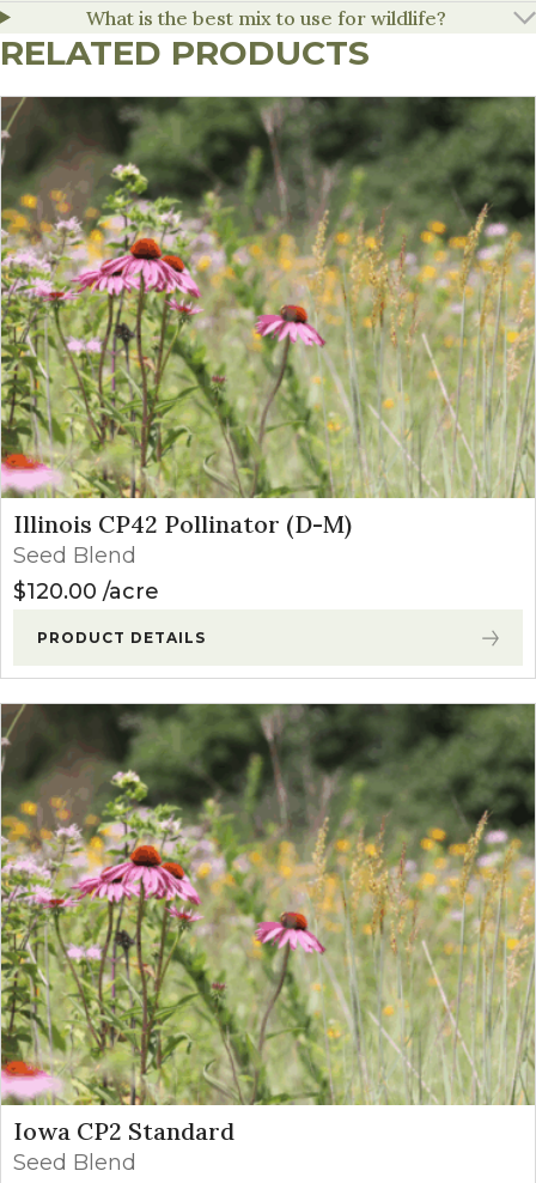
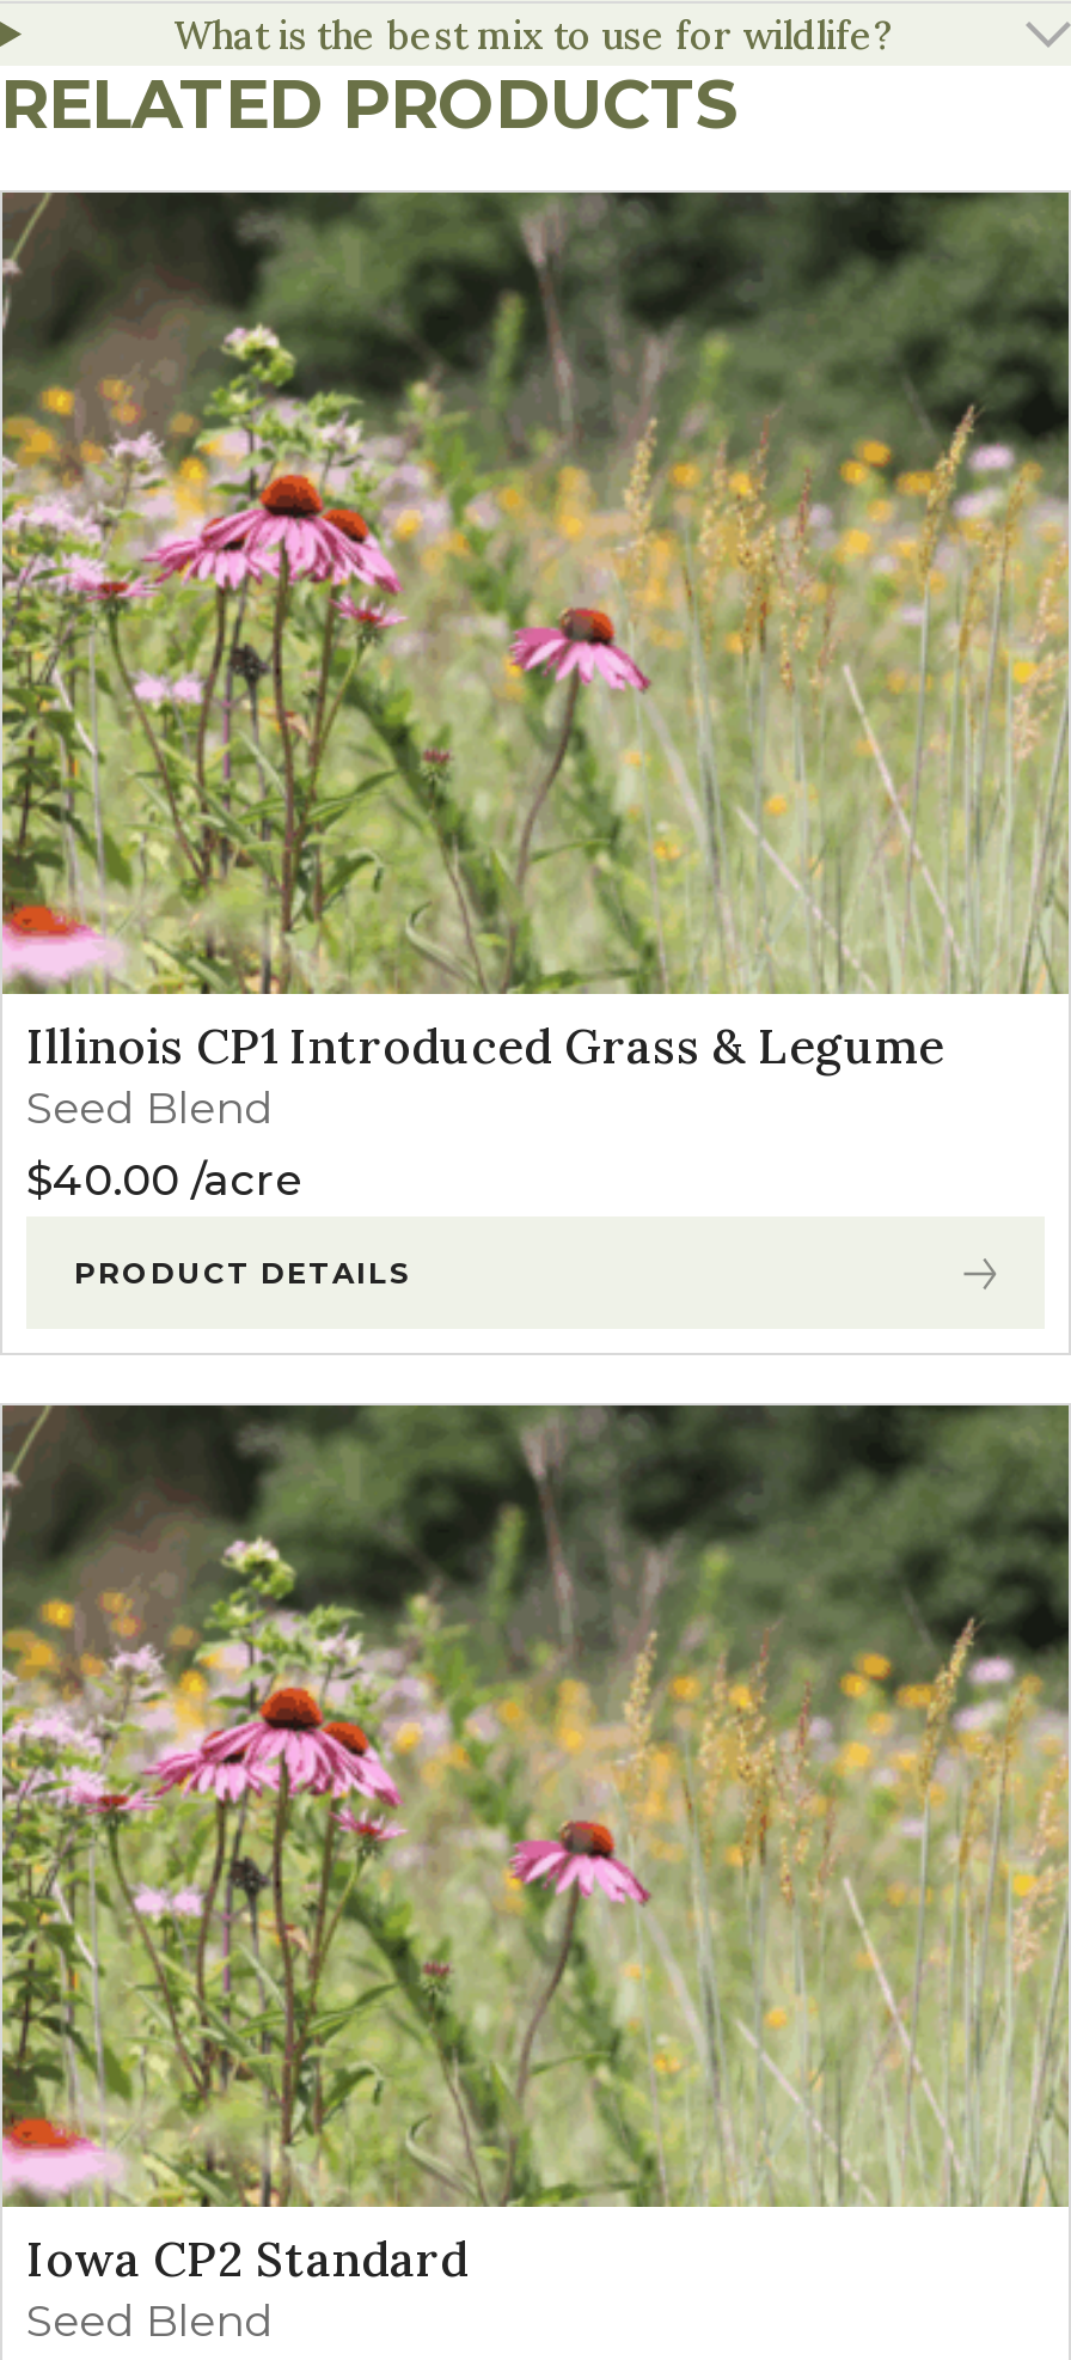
- Illinois CP42 Pollinator (D-M)
+ Illinois CP1 Introduced Grass & Legume

- $120.00 acre
+ $40.00 acre
